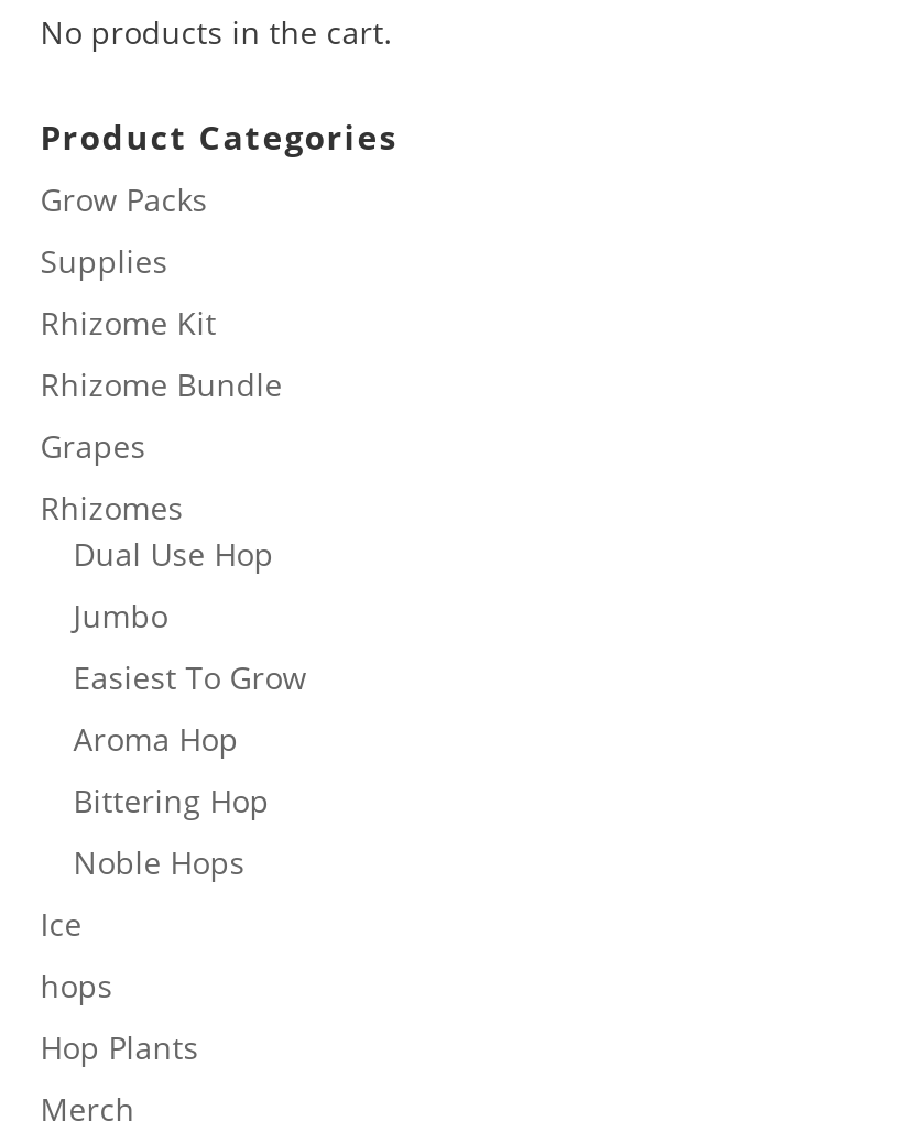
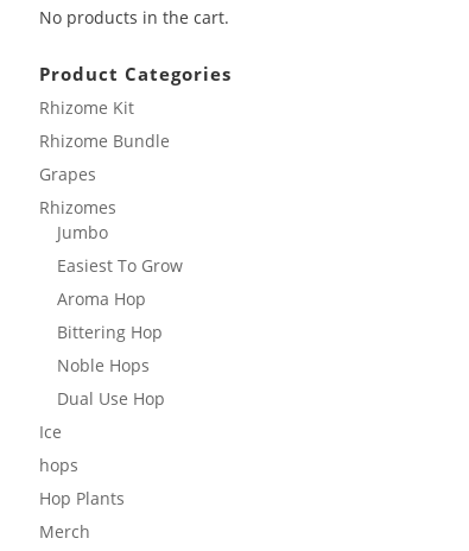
- Grow Packs
- Supplies

moved down: Dual Use Hop

moved up: Jumbo | Easiest To Grow | Aroma Hop | Bittering Hop | Noble Hops
